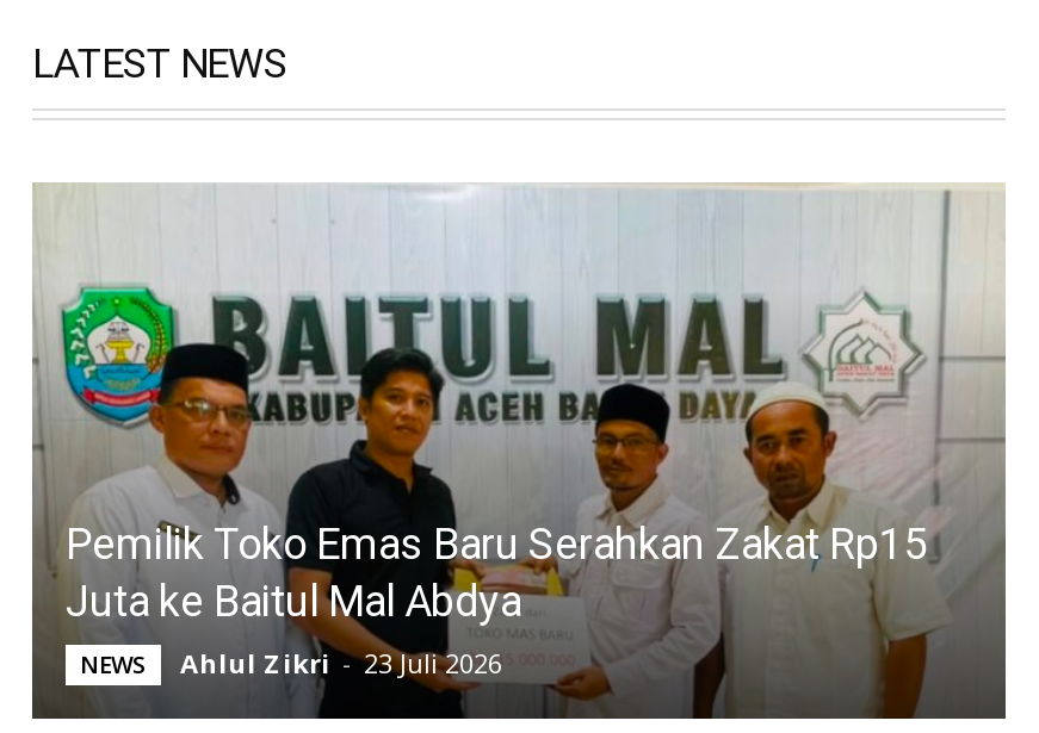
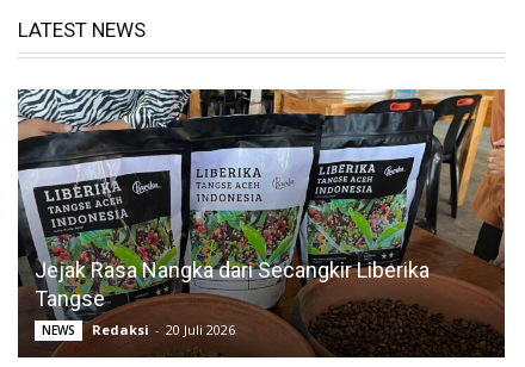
- [image]
- Pemilik Toko Emas Baru Serahkan Zakat Rp15
- Juta ke Baitul Mal Abdya
+ [image]
+ Jejak Rasa Nangka dari Secangkir Liberika
+ Tangse

- Ahlul Zikri - 23 Juli 2026
+ Redaksi - 20 Juli 2026
